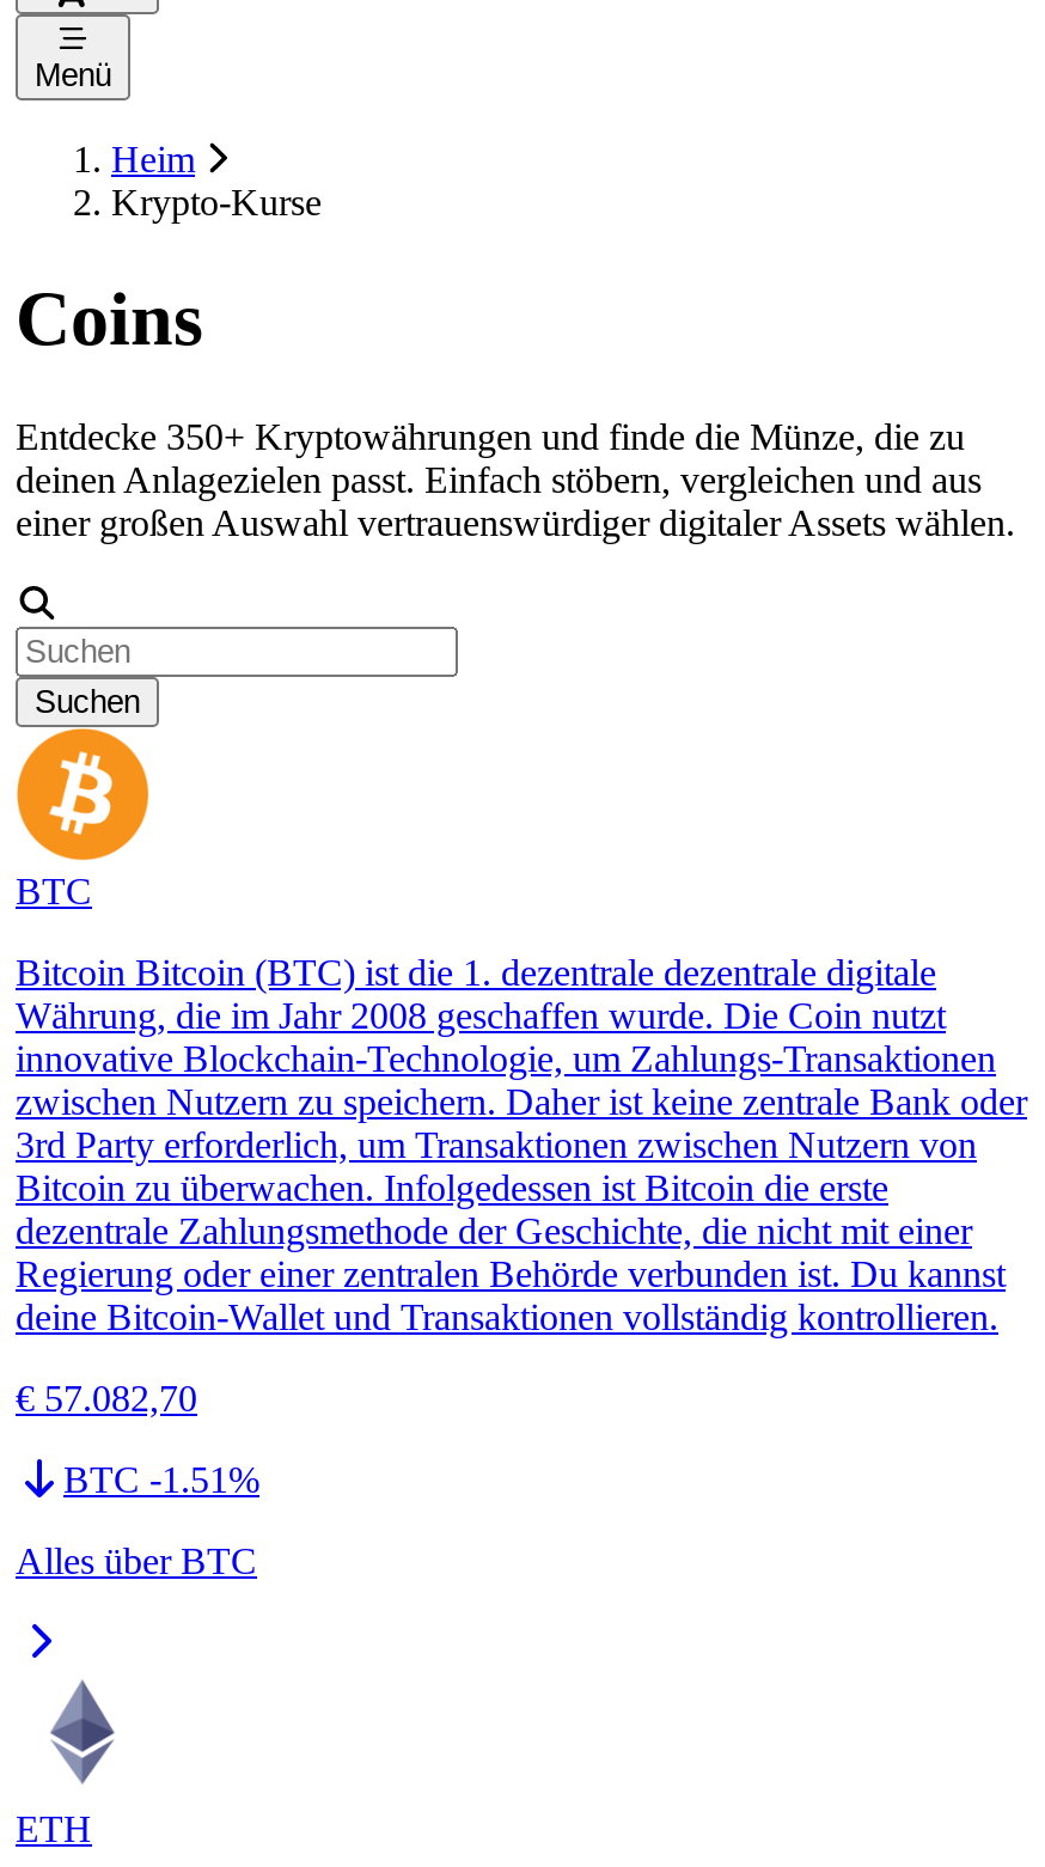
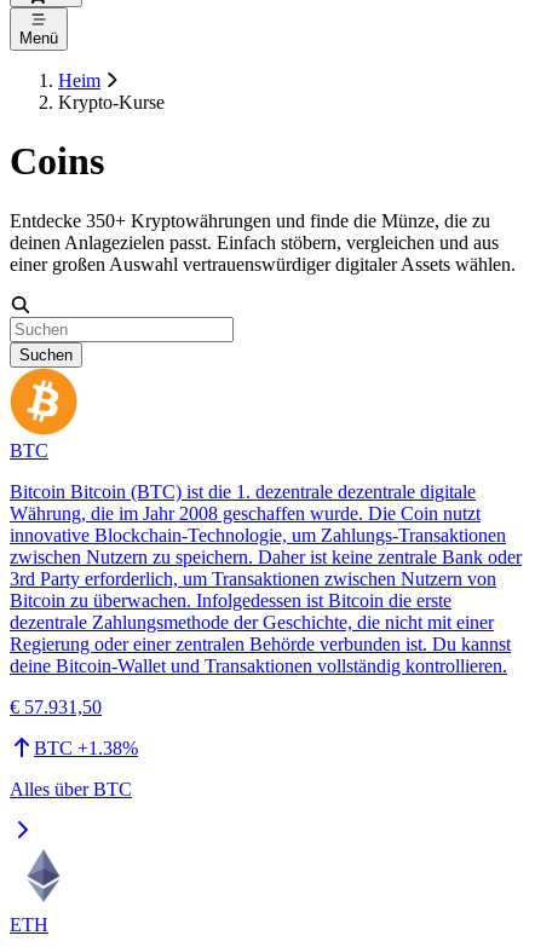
- € 57.082,70
+ € 57.931,50

- BTC -1.51%
+ BTC + 1.38%
